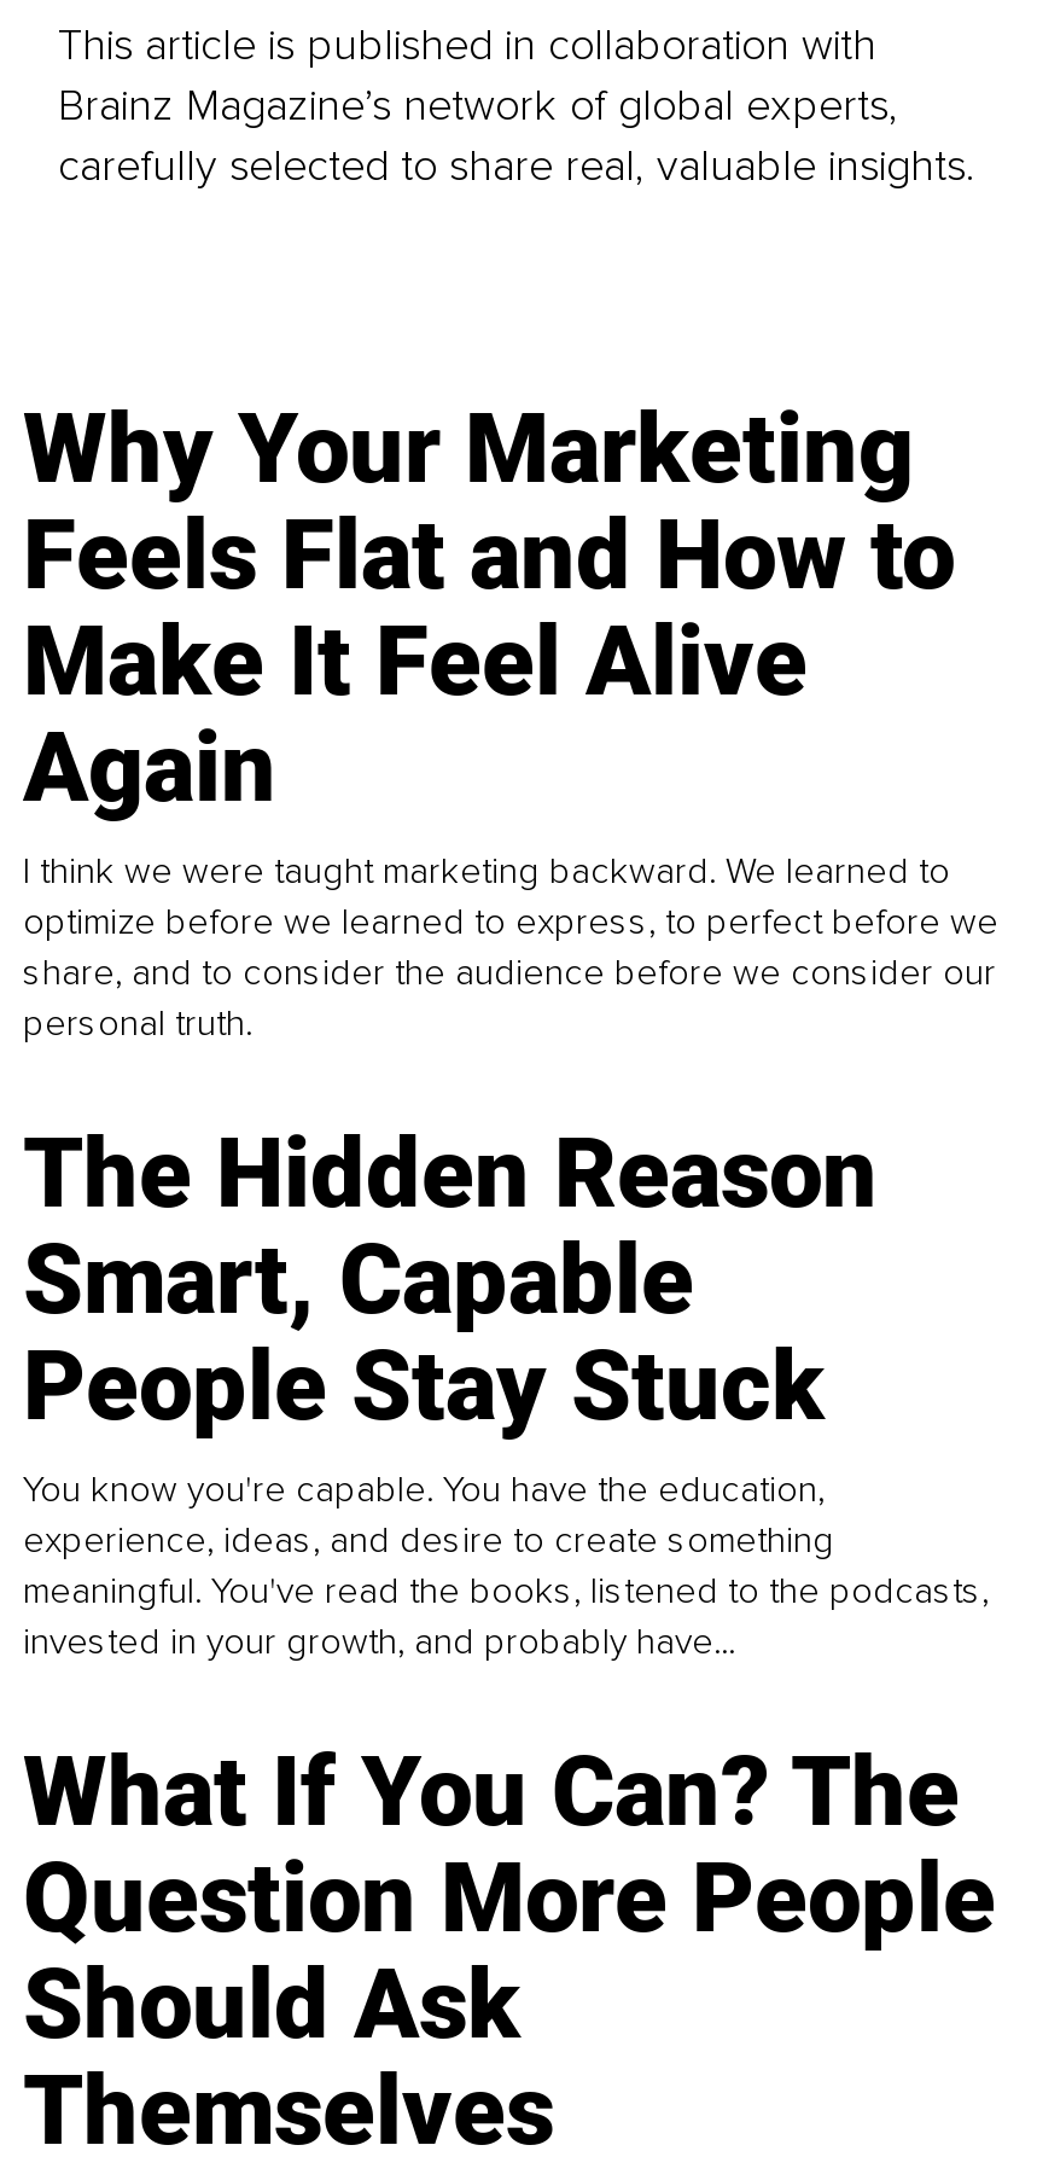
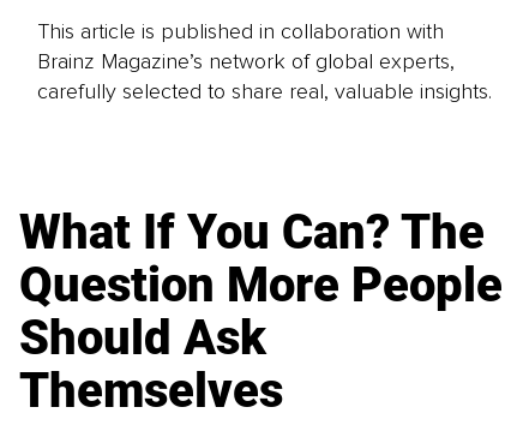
- Why Your Marketing
- Feels Flat and How to
- Make It Feel Alive
- Again
- I think we were taught marketing backward. We learned to
- optimize before we learned to express, to perfect before we
- share, and to consider the audience before we consider our
- personal truth.
- The Hidden Reason
- Smart, Capable
- People Stay Stuck
- You know you're capable. You have the education,
- experience, ideas, and desire to create something
- meaningful. You've read the books, listened to the podcasts,
- invested in your growth, and probably have...
